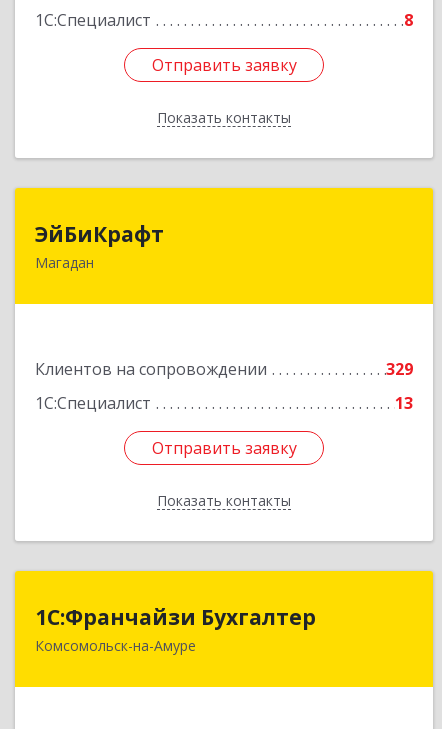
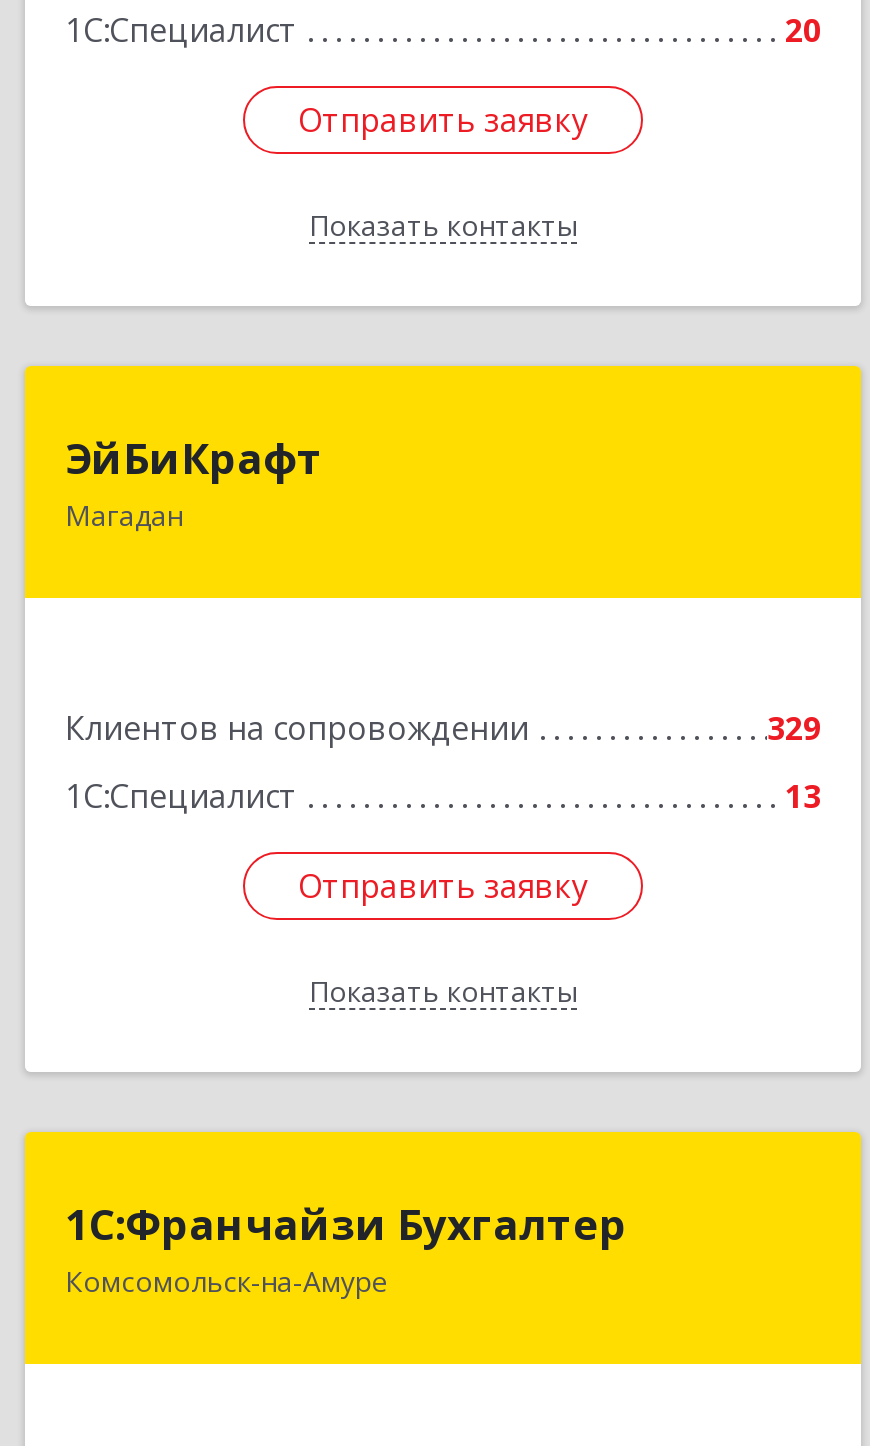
- 8
+ 20
